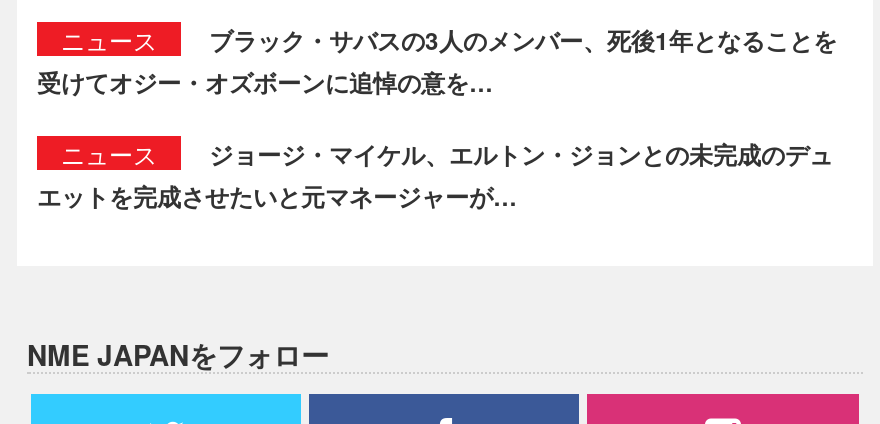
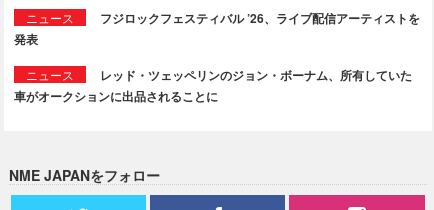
- ブラック・サバスの3人のメンバー、死後1年となることを
- 受けてオジー・オズボーンに追悼の意を…
+ フジロックフェスティバル ’26、ライブ配信アーティストを
+ 発表

- ジョージ・マイケル、エルトン・ジョンとの未完成のデュ
- エットを完成させたいと元マネージャーが…
+ レッド・ツェッペリンのジョン・ボーナム、所有していた
+ 車がオークションに出品されることに
